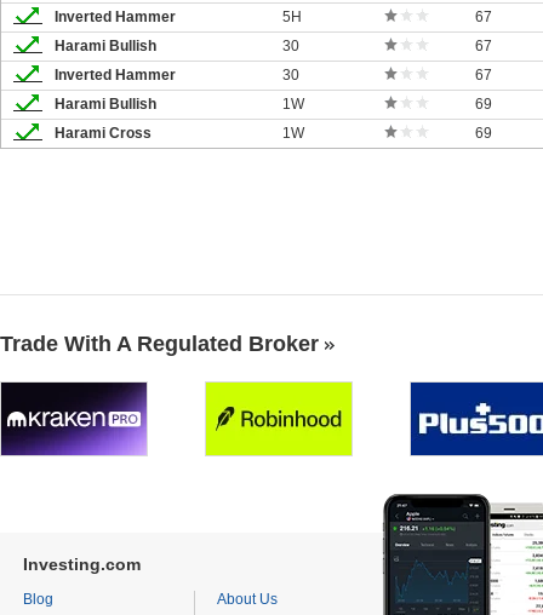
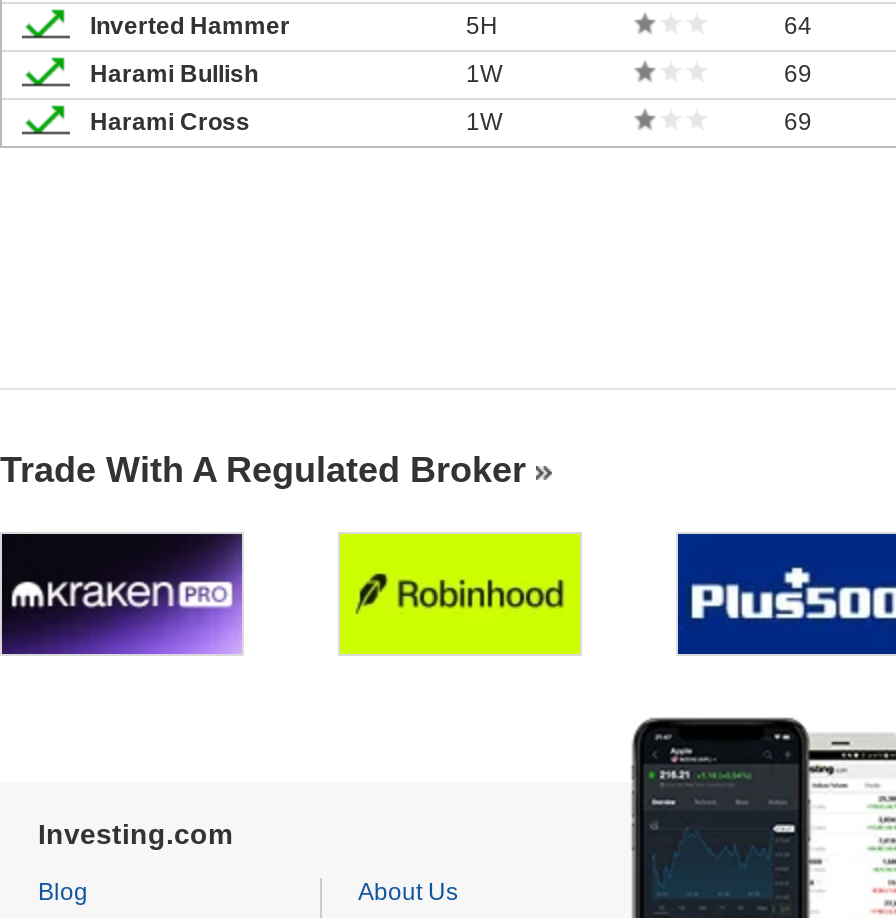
- 67
- Harami Bullish
- 30
- 67
- Inverted Hammer
- 30
- 67
+ 64
